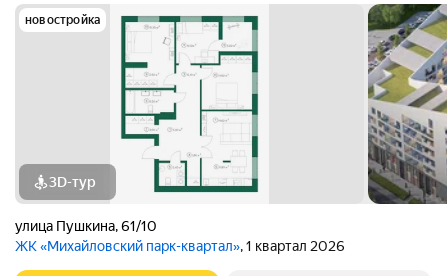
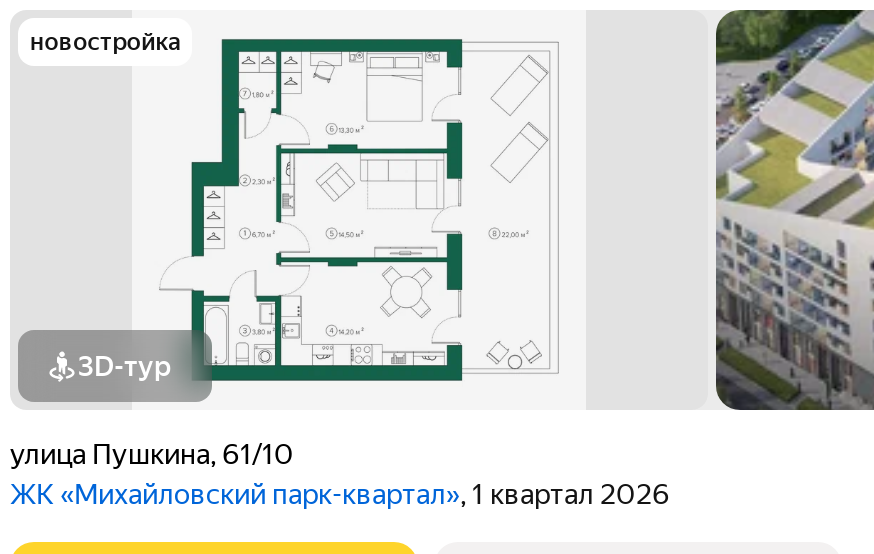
- [image]
+ [image]
